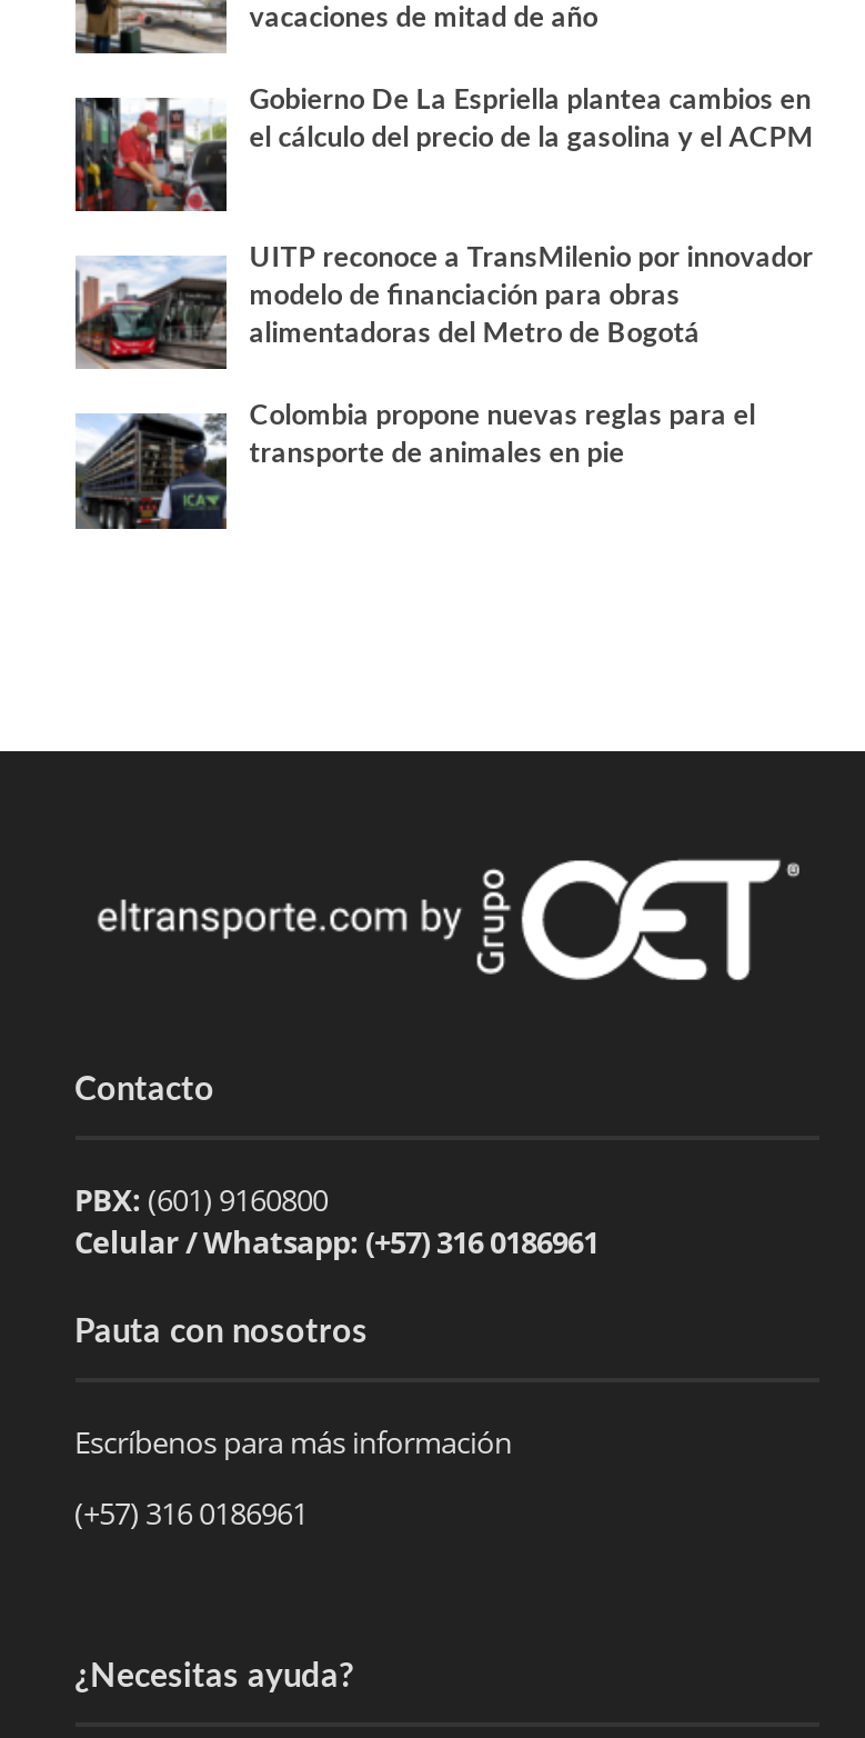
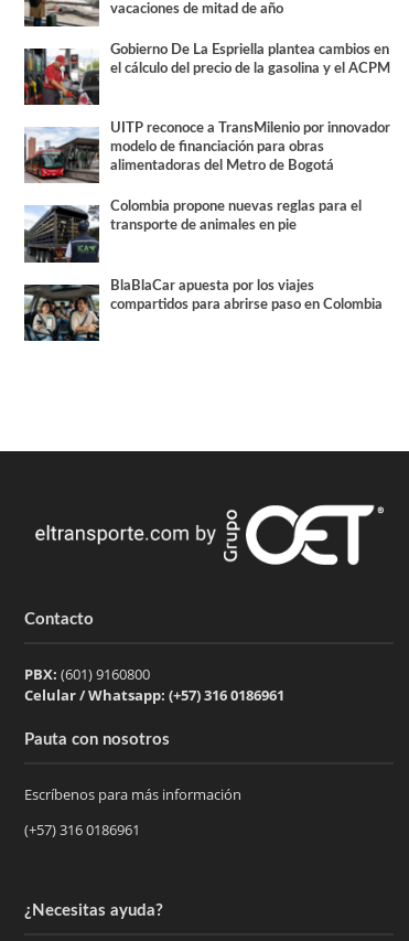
+ [image]
+ BlaBlaCar apuesta por los viajes
+ compartidos para abrirse paso en Colombia
